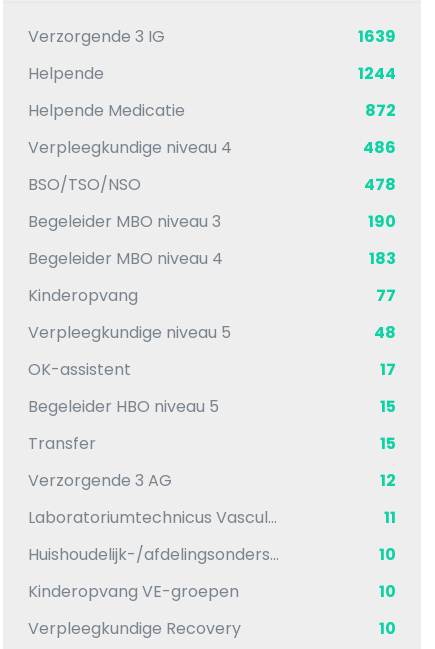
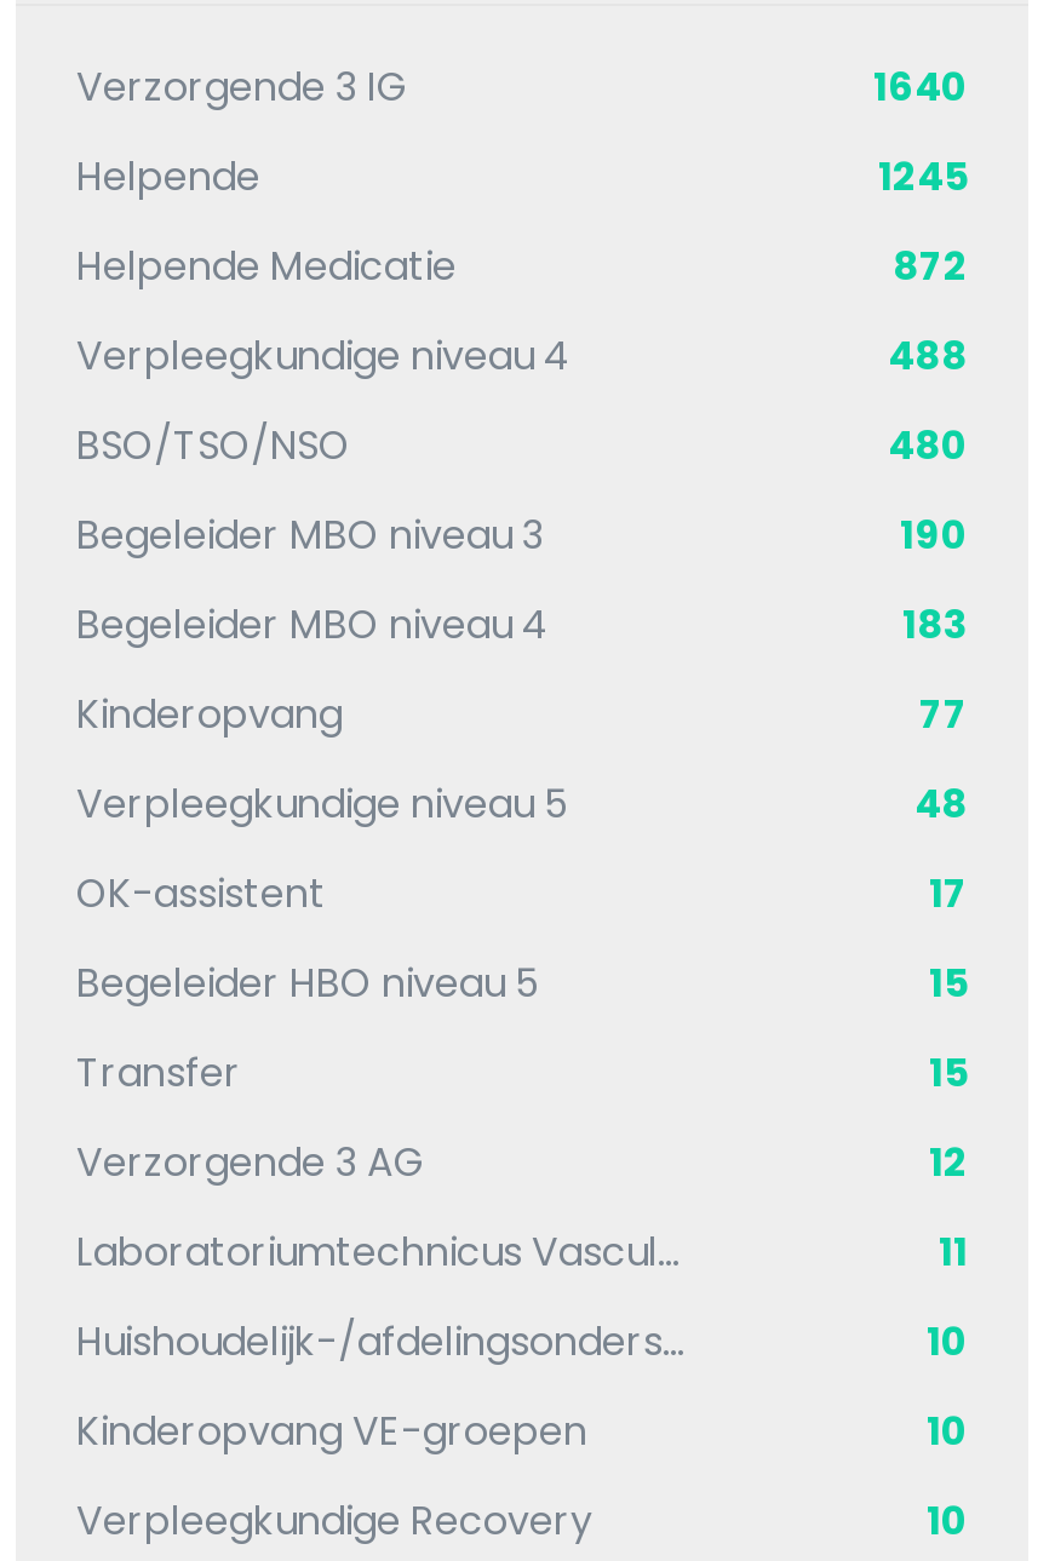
- 1639
+ 1640

- 1244
+ 1245

- 486
+ 488

- 478
+ 480
